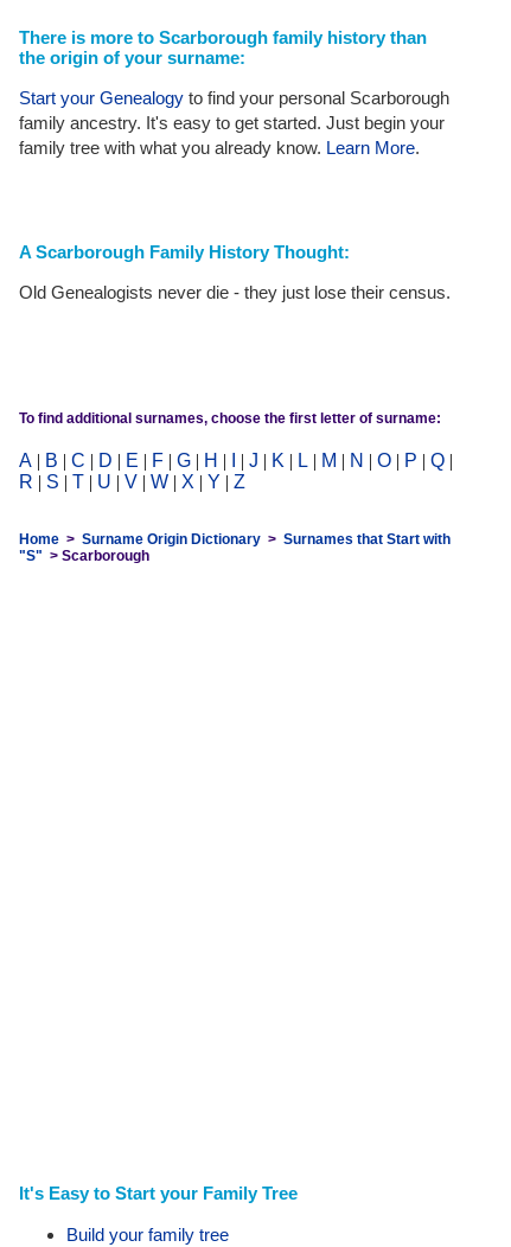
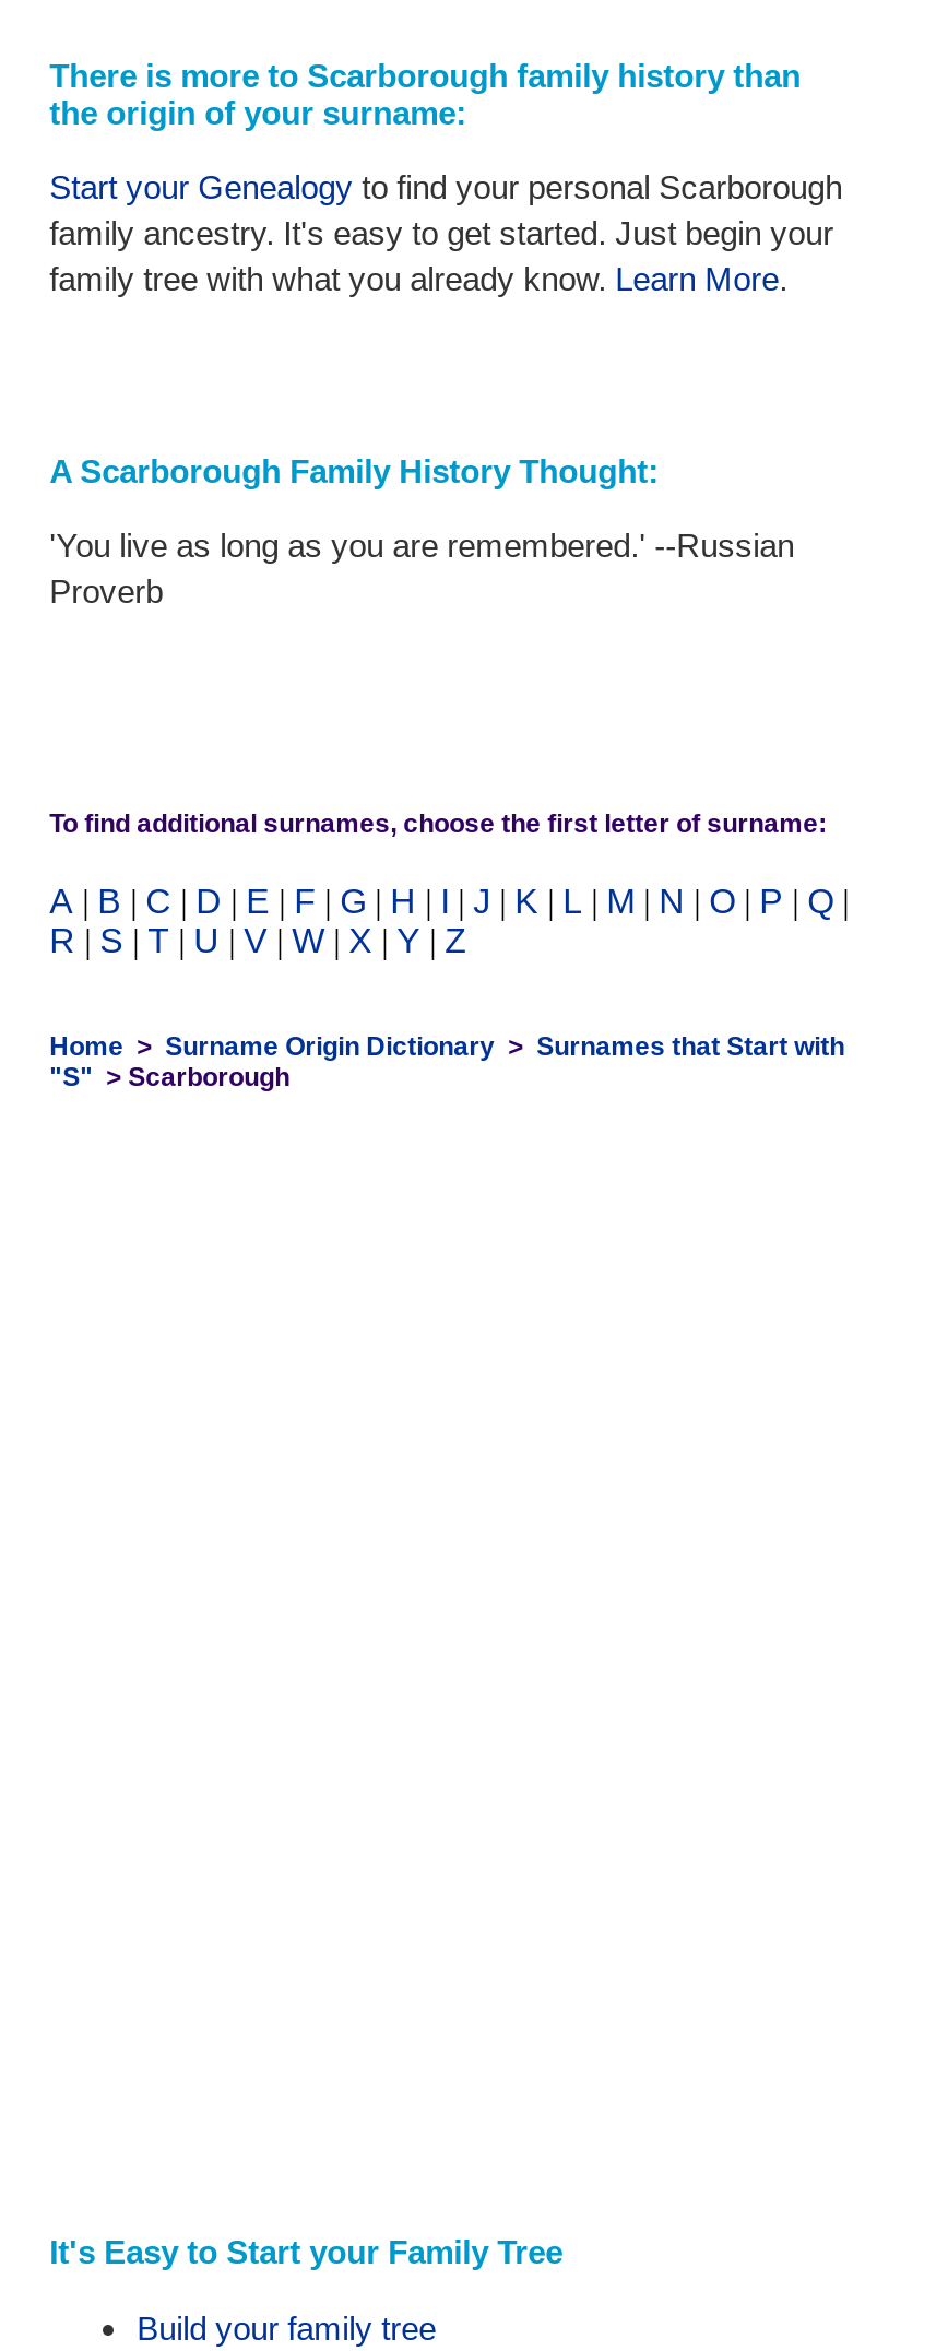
- Old Genealogists never die - they just lose their census.
+ 'You live as long as you are remembered.' --Russian
+ Proverb
